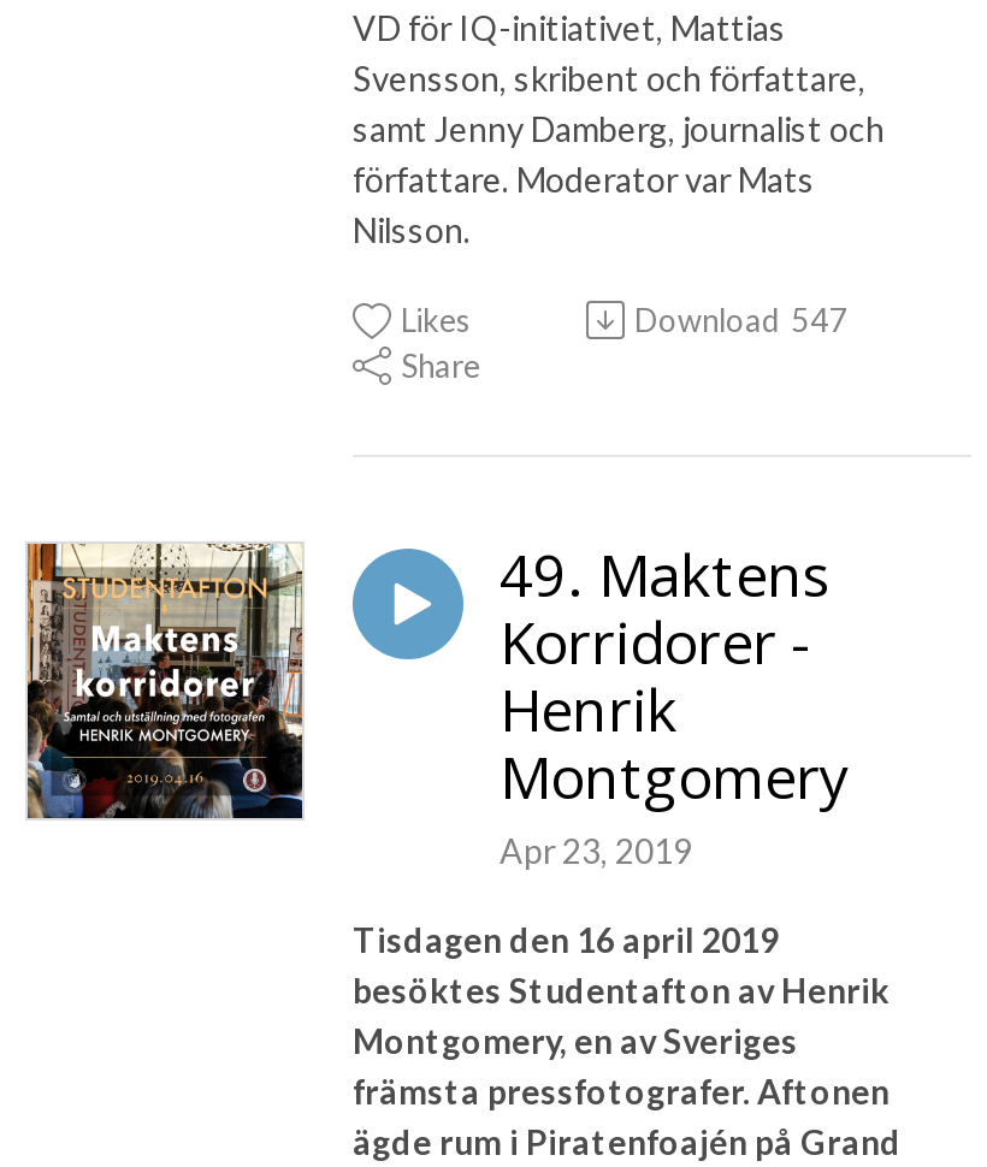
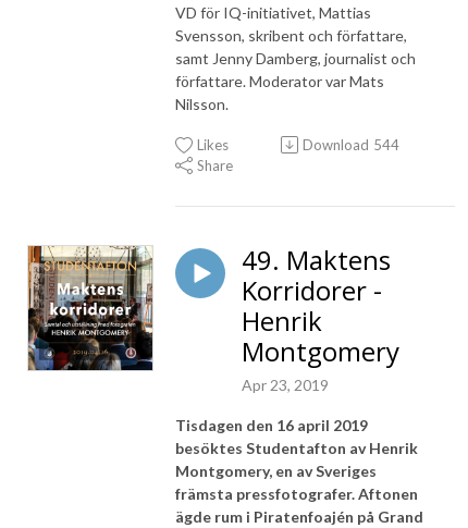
- Download 547
+ Download 544
